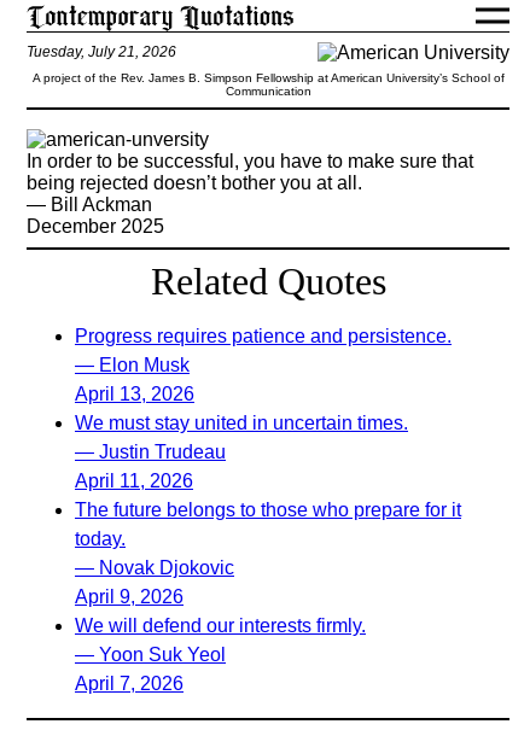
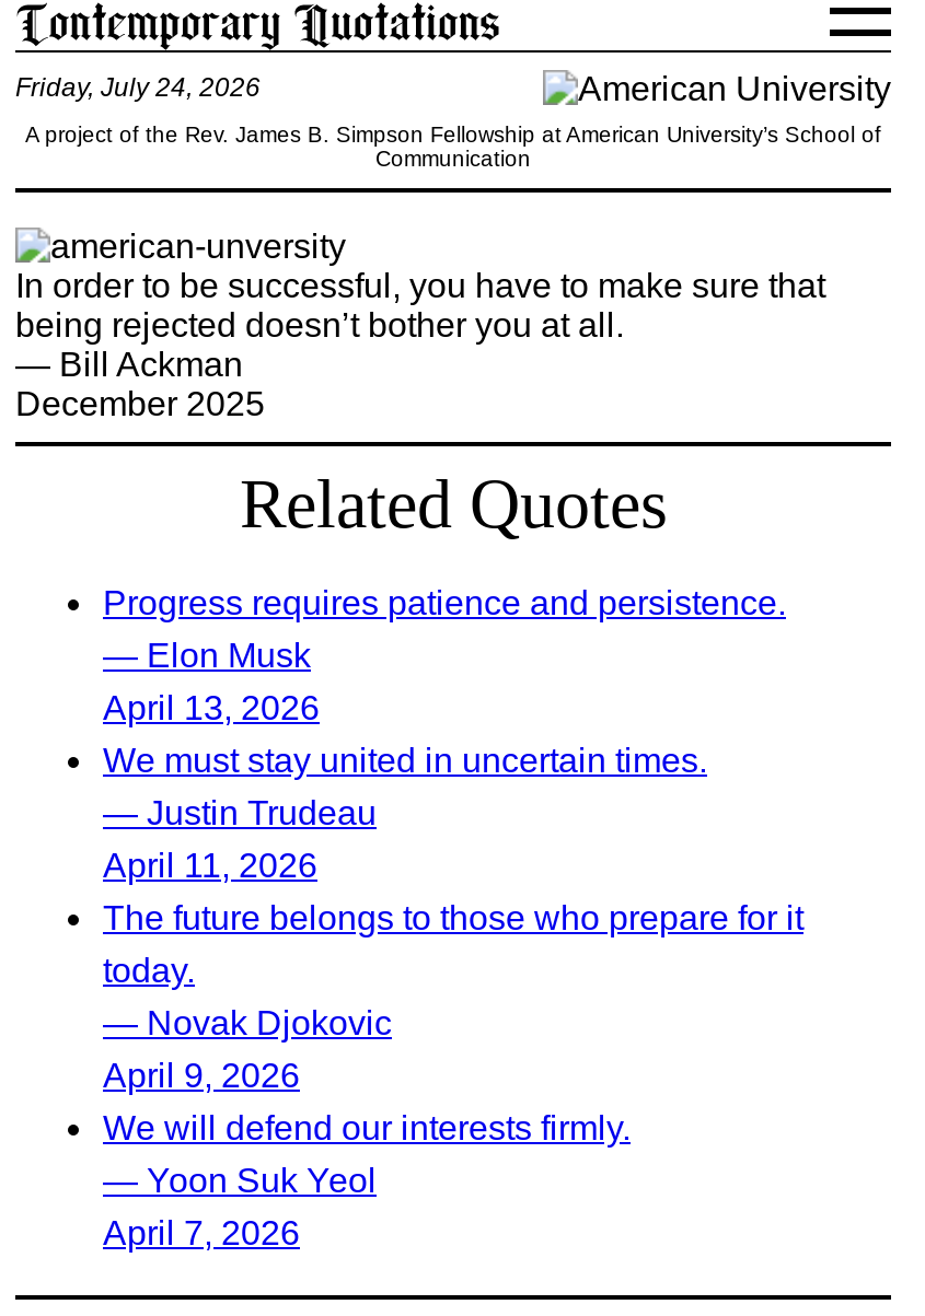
- Tuesday, July 21, 2026
+ Friday, July 24, 2026
